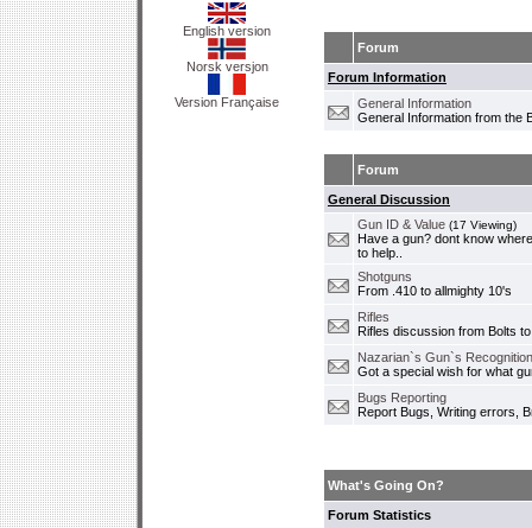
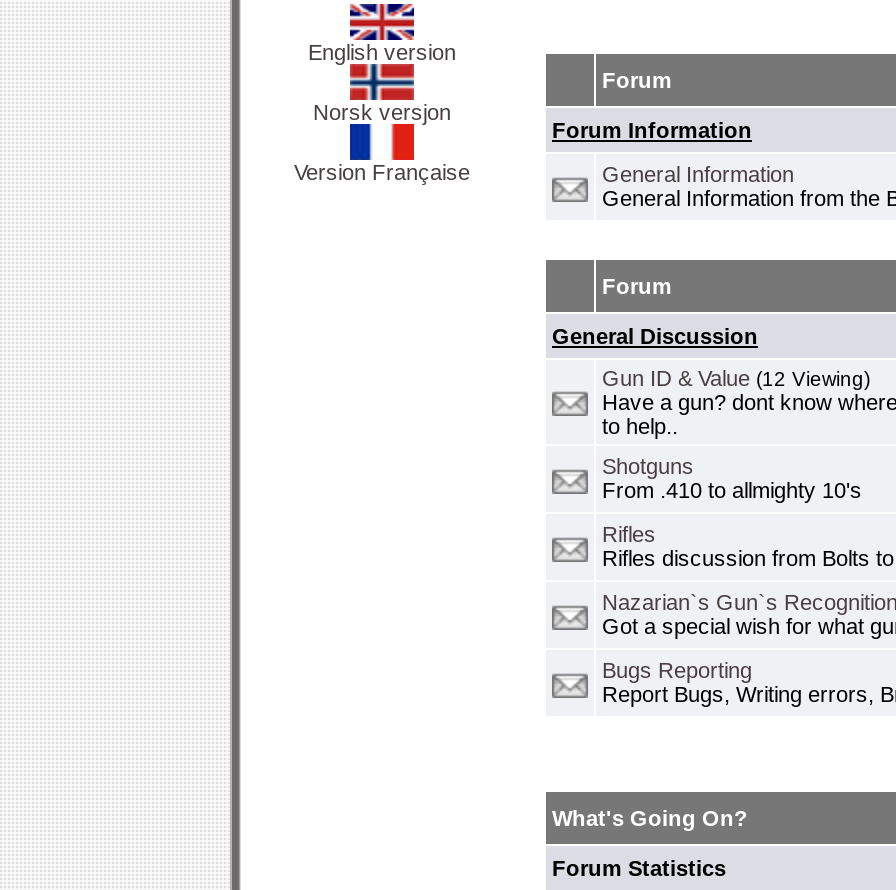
- Gun ID & Value (17 Viewing)
+ Gun ID & Value (12 Viewing)
